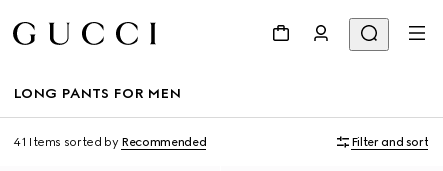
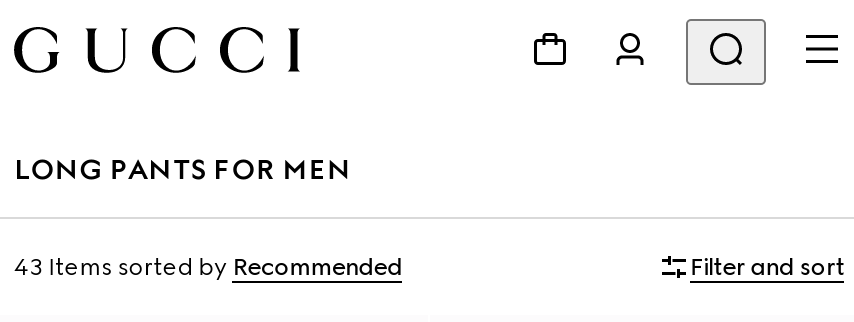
- 41 Items sorted by Recommended
+ 43 Items sorted by Recommended
